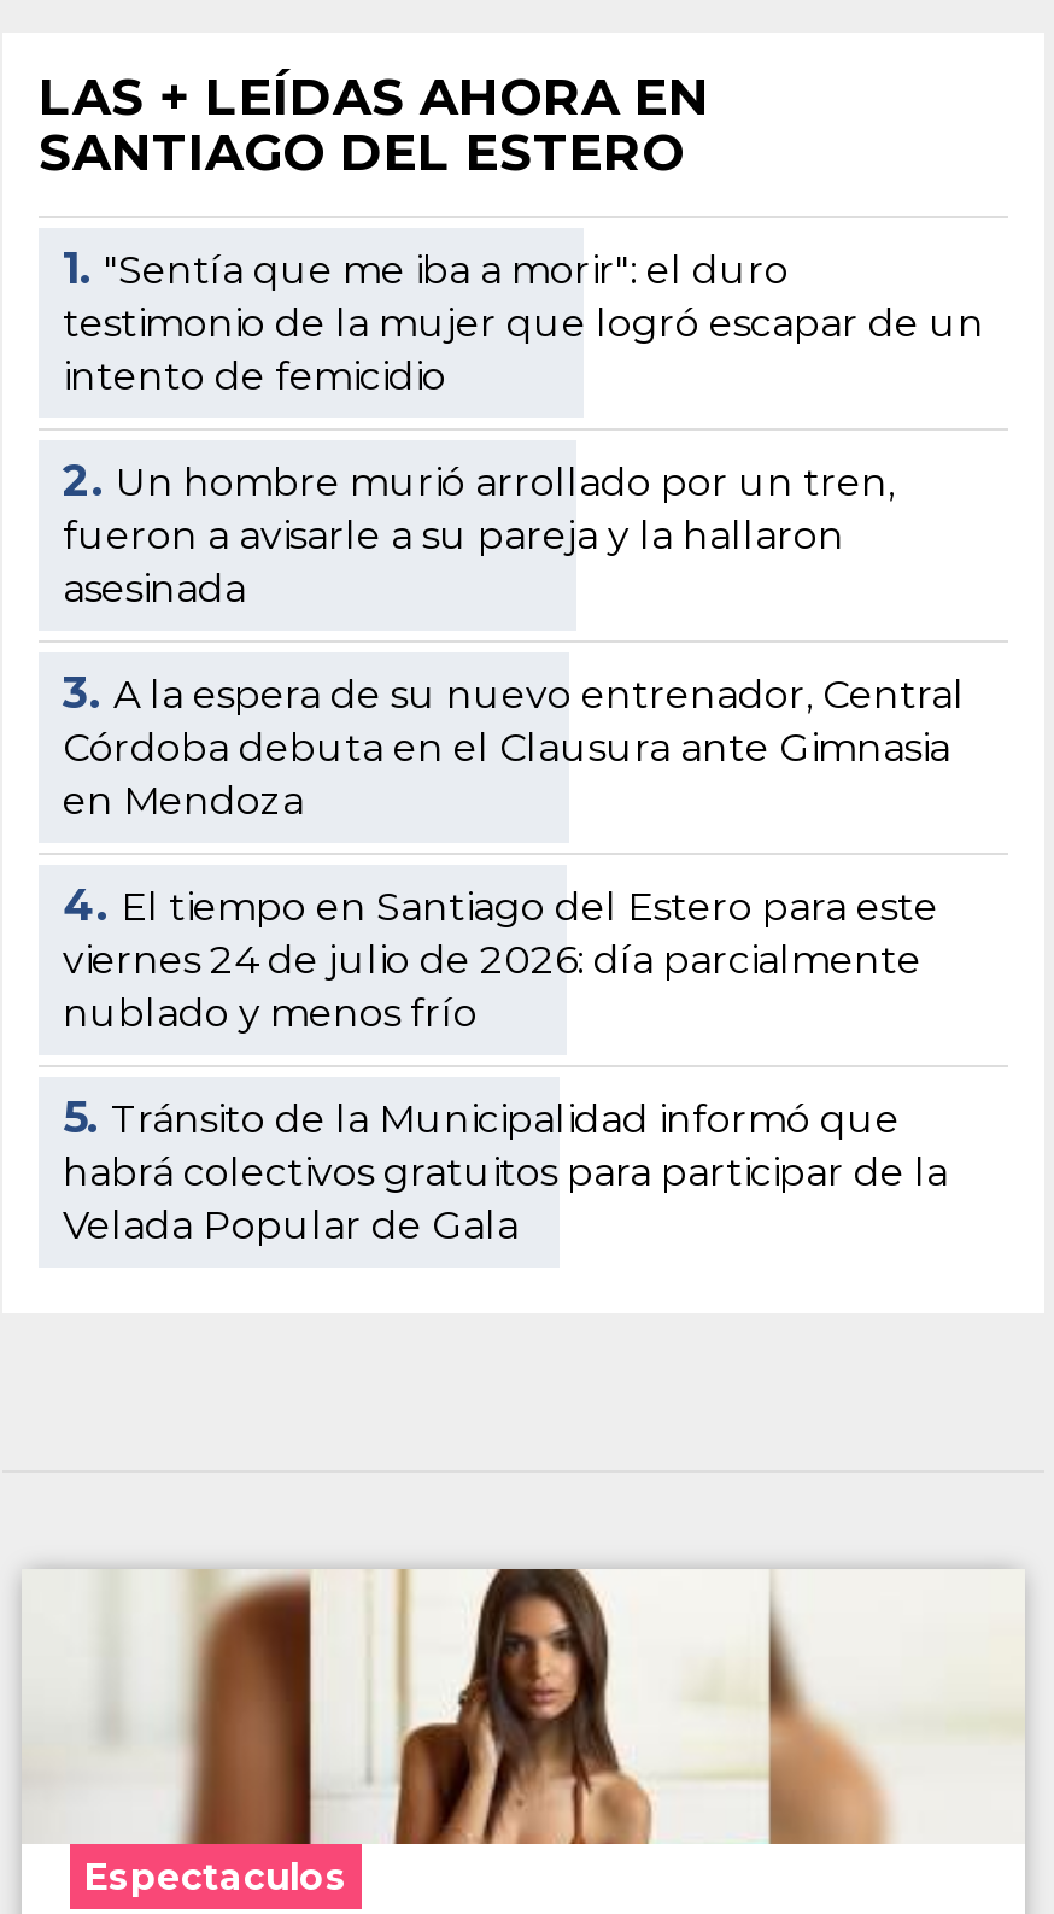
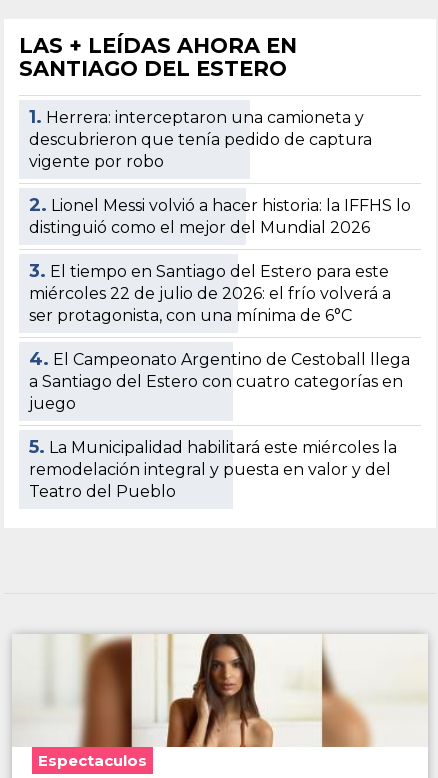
- 1. "Sentía que me iba a morir": el duro
- testimonio de la mujer que logró escapar de un
- intento de femicidio
+ 1. Herrera: interceptaron una camioneta y
+ descubrieron que tenía pedido de captura
+ vigente por robo

- 2. Un hombre murió arrollado por un tren,
- fueron a avisarle a su pareja y la hallaron
- asesinada
+ 2. Lionel Messi volvió a hacer historia: la IFFHS lo
+ distinguió como el mejor del Mundial 2026

- 3. A la espera de su nuevo entrenador, Central
- Córdoba debuta en el Clausura ante Gimnasia
- en Mendoza
+ 3. El tiempo en Santiago del Estero para este
+ miércoles 22 de julio de 2026: el frío volverá a
+ ser protagonista, con una mínima de 6°C

- 4. El tiempo en Santiago del Estero para este
- viernes 24 de julio de 2026: día parcialmente
- nublado y menos frío
+ 4. El Campeonato Argentino de Cestoball llega
+ a Santiago del Estero con cuatro categorías en
+ juego

- 5. Tránsito de la Municipalidad informó que
- habrá colectivos gratuitos para participar de la
- Velada Popular de Gala
+ 5. La Municipalidad habilitará este miércoles la
+ remodelación integral y puesta en valor y del
+ Teatro del Pueblo
